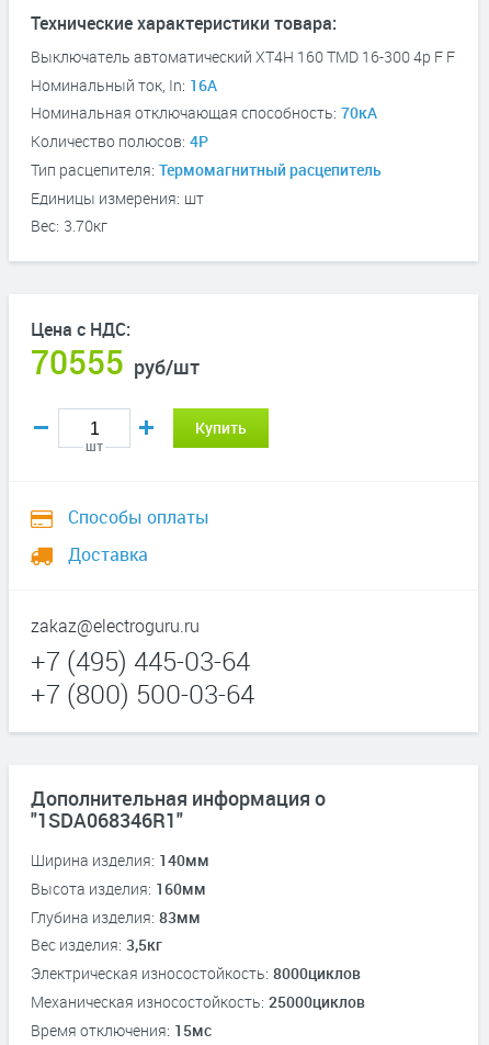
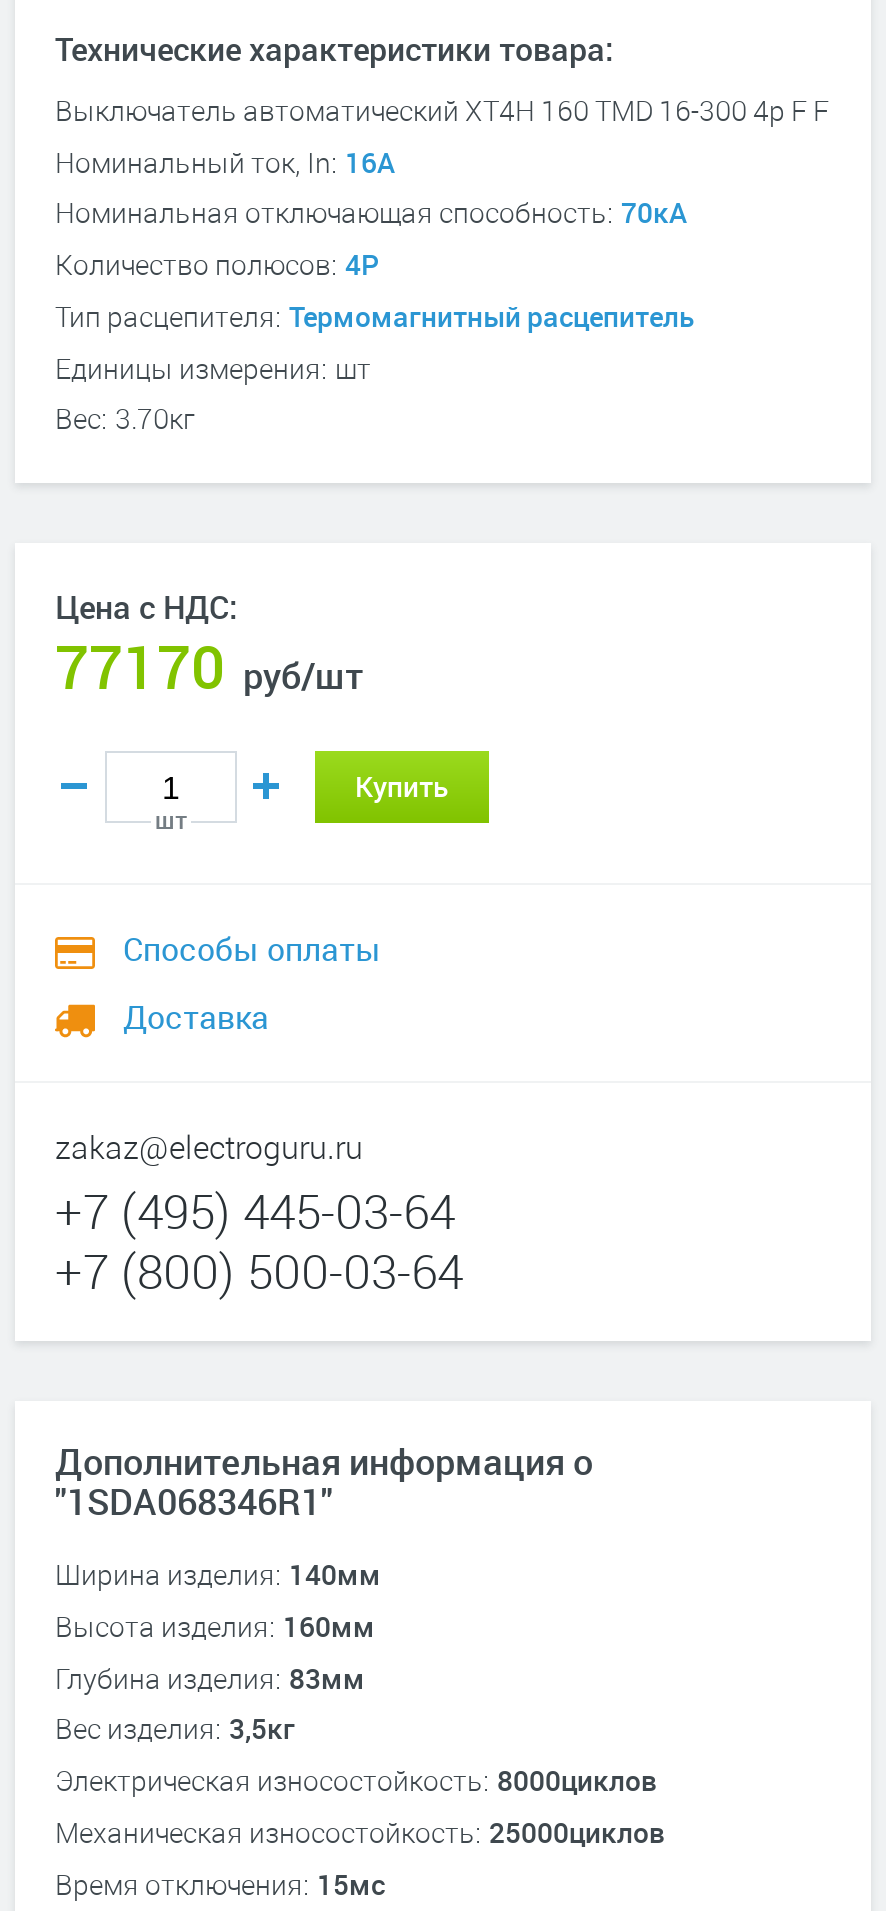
- 70555 руб/шт
+ 77170 руб/шт
